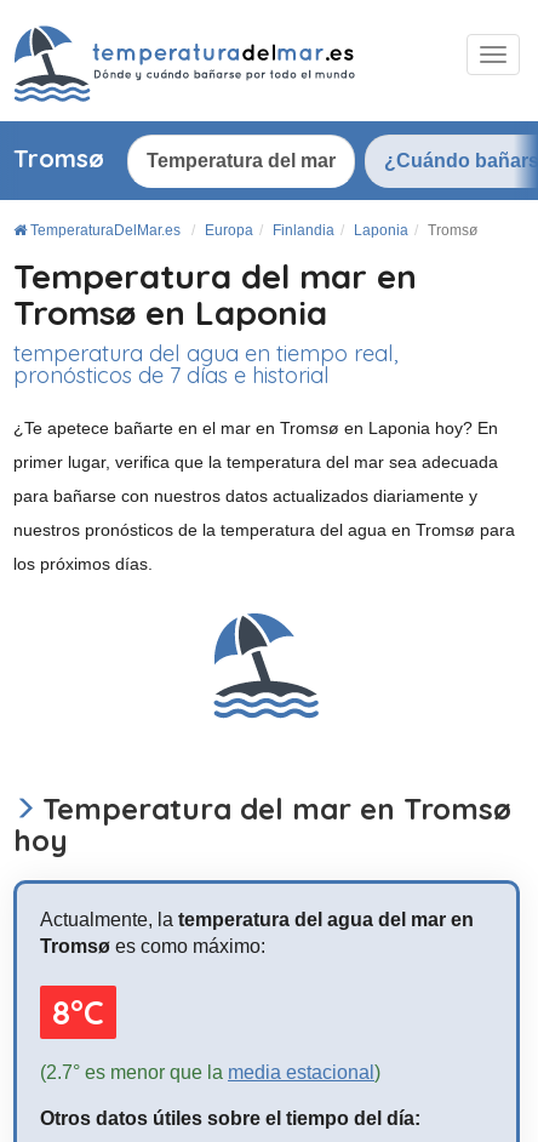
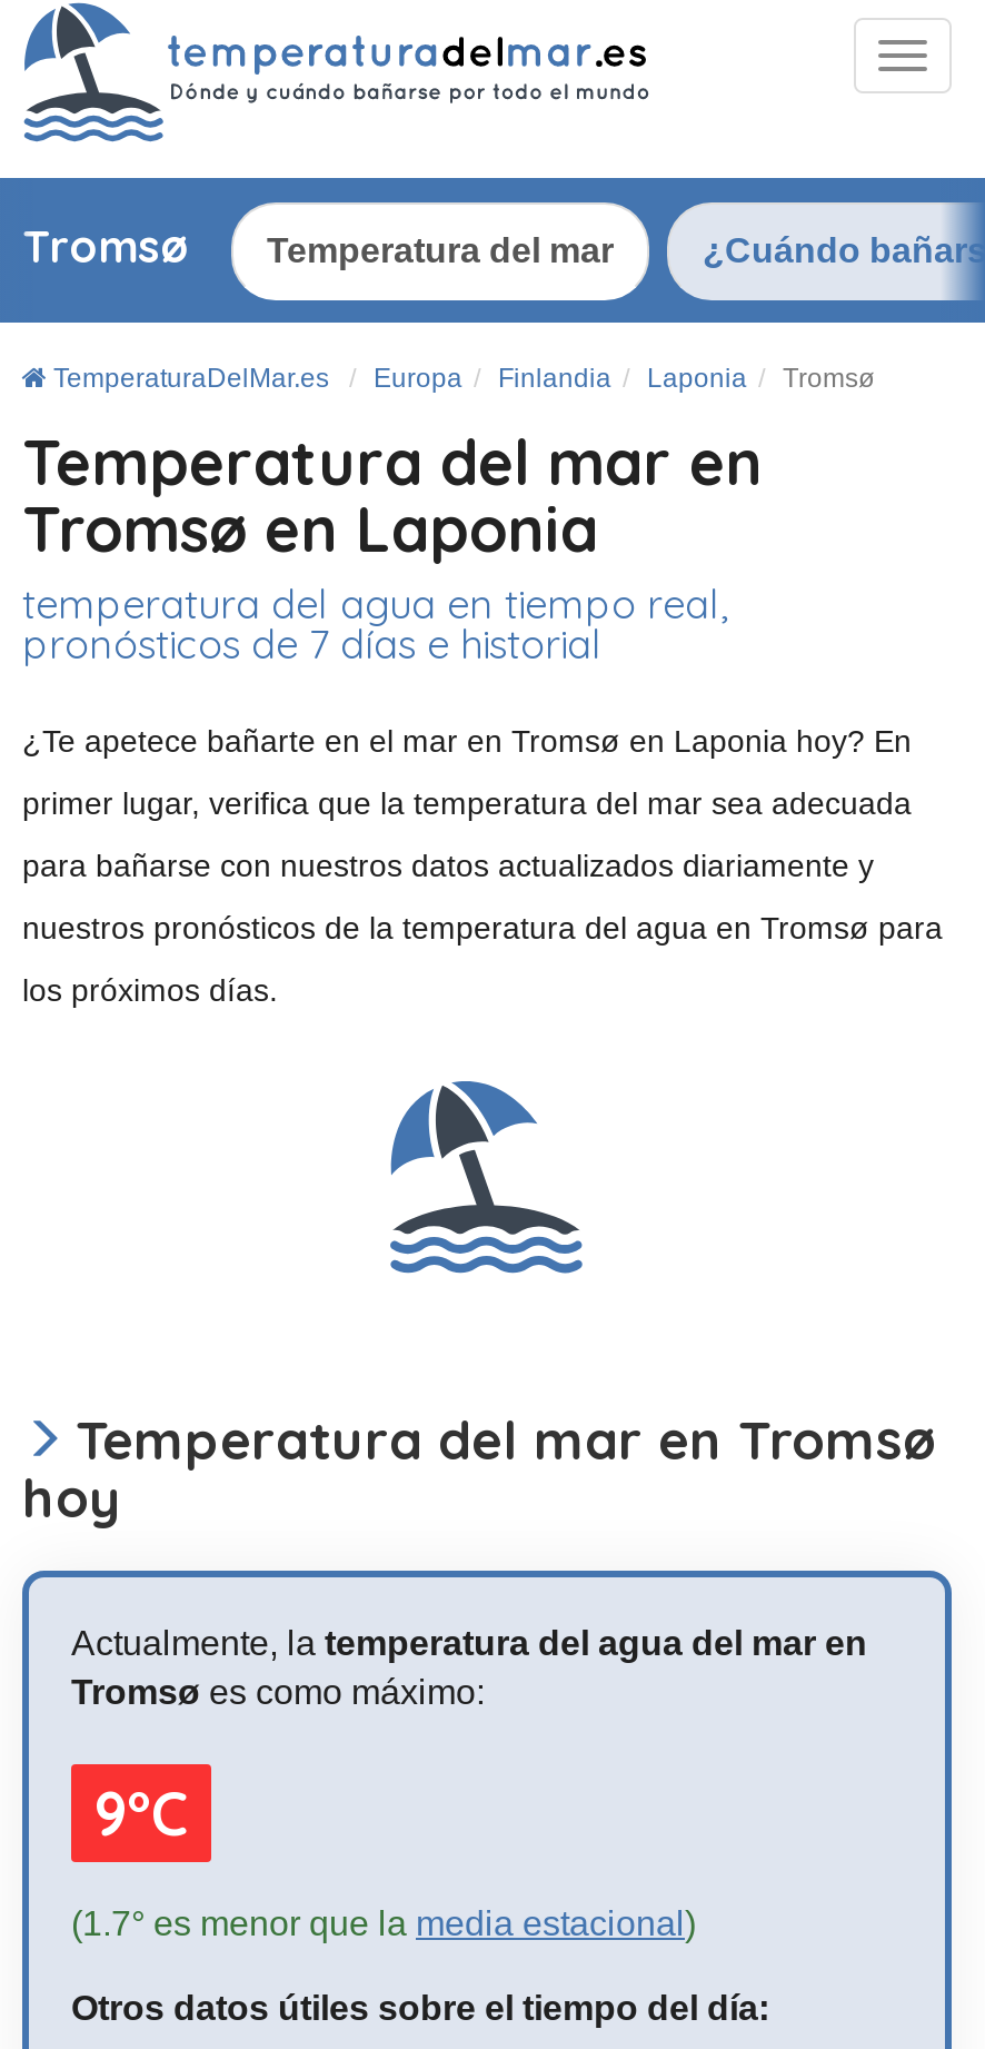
- 8°C
+ 9°C

- (2.7° es menor que la media estacional)
+ (1.7° es menor que la media estacional)
